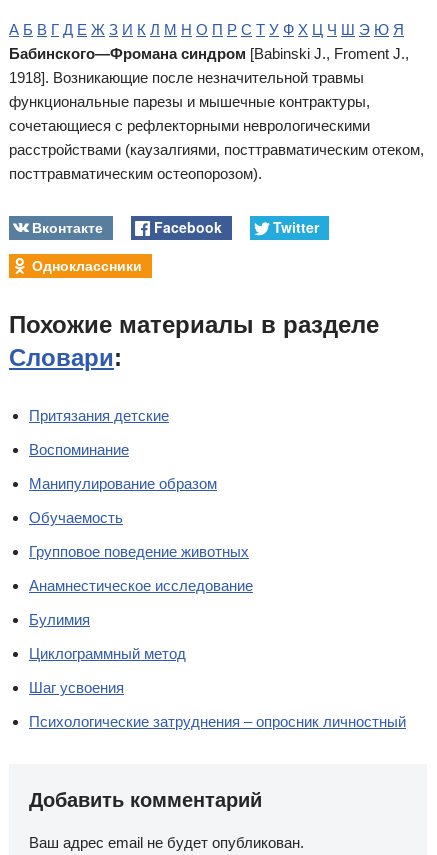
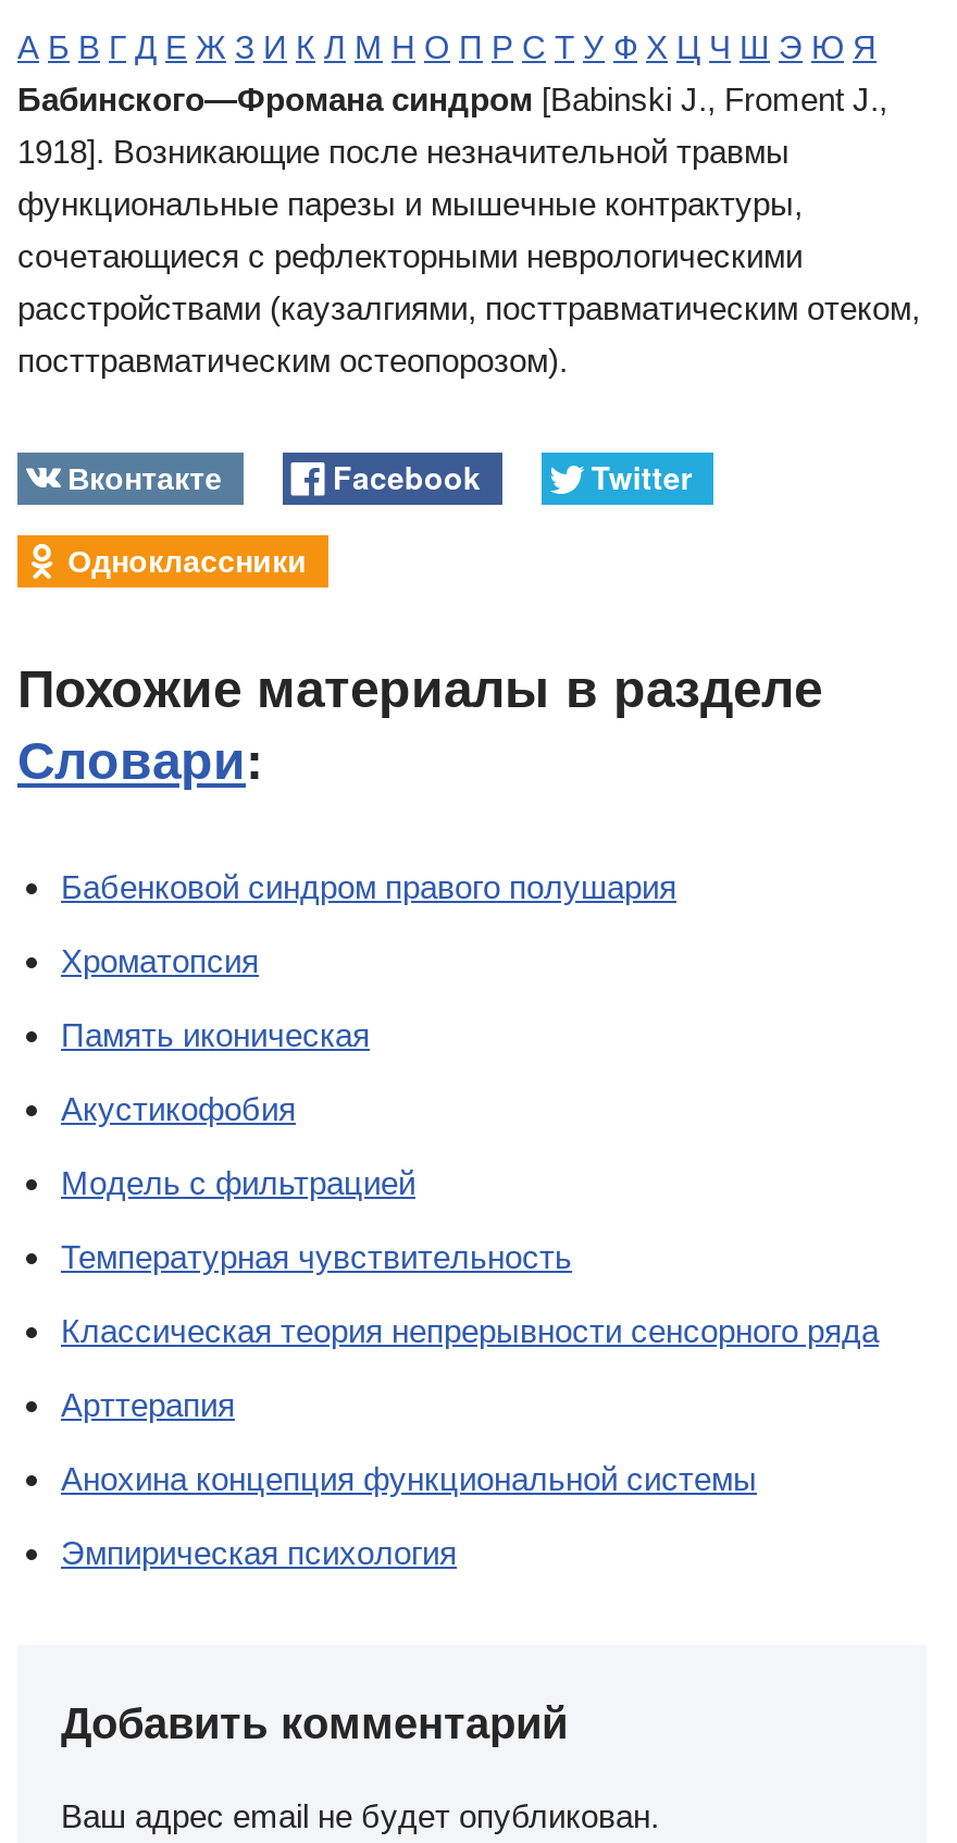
- Притязания детские
+ Бабенковой синдром правого полушария

- Воспоминание
+ Хроматопсия

- Манипулирование образом
+ Память иконическая

- Обучаемость
+ Акустикофобия

- Групповое поведение животных
+ Модель с фильтрацией

- Анамнестическое исследование
+ Температурная чувствительность

- Булимия
+ Классическая теория непрерывности сенсорного ряда

- Циклограммный метод
+ Арттерапия

- Шаг усвоения
+ Анохина концепция функциональной системы

- Психологические затруднения – опросник личностный
+ Эмпирическая психология
